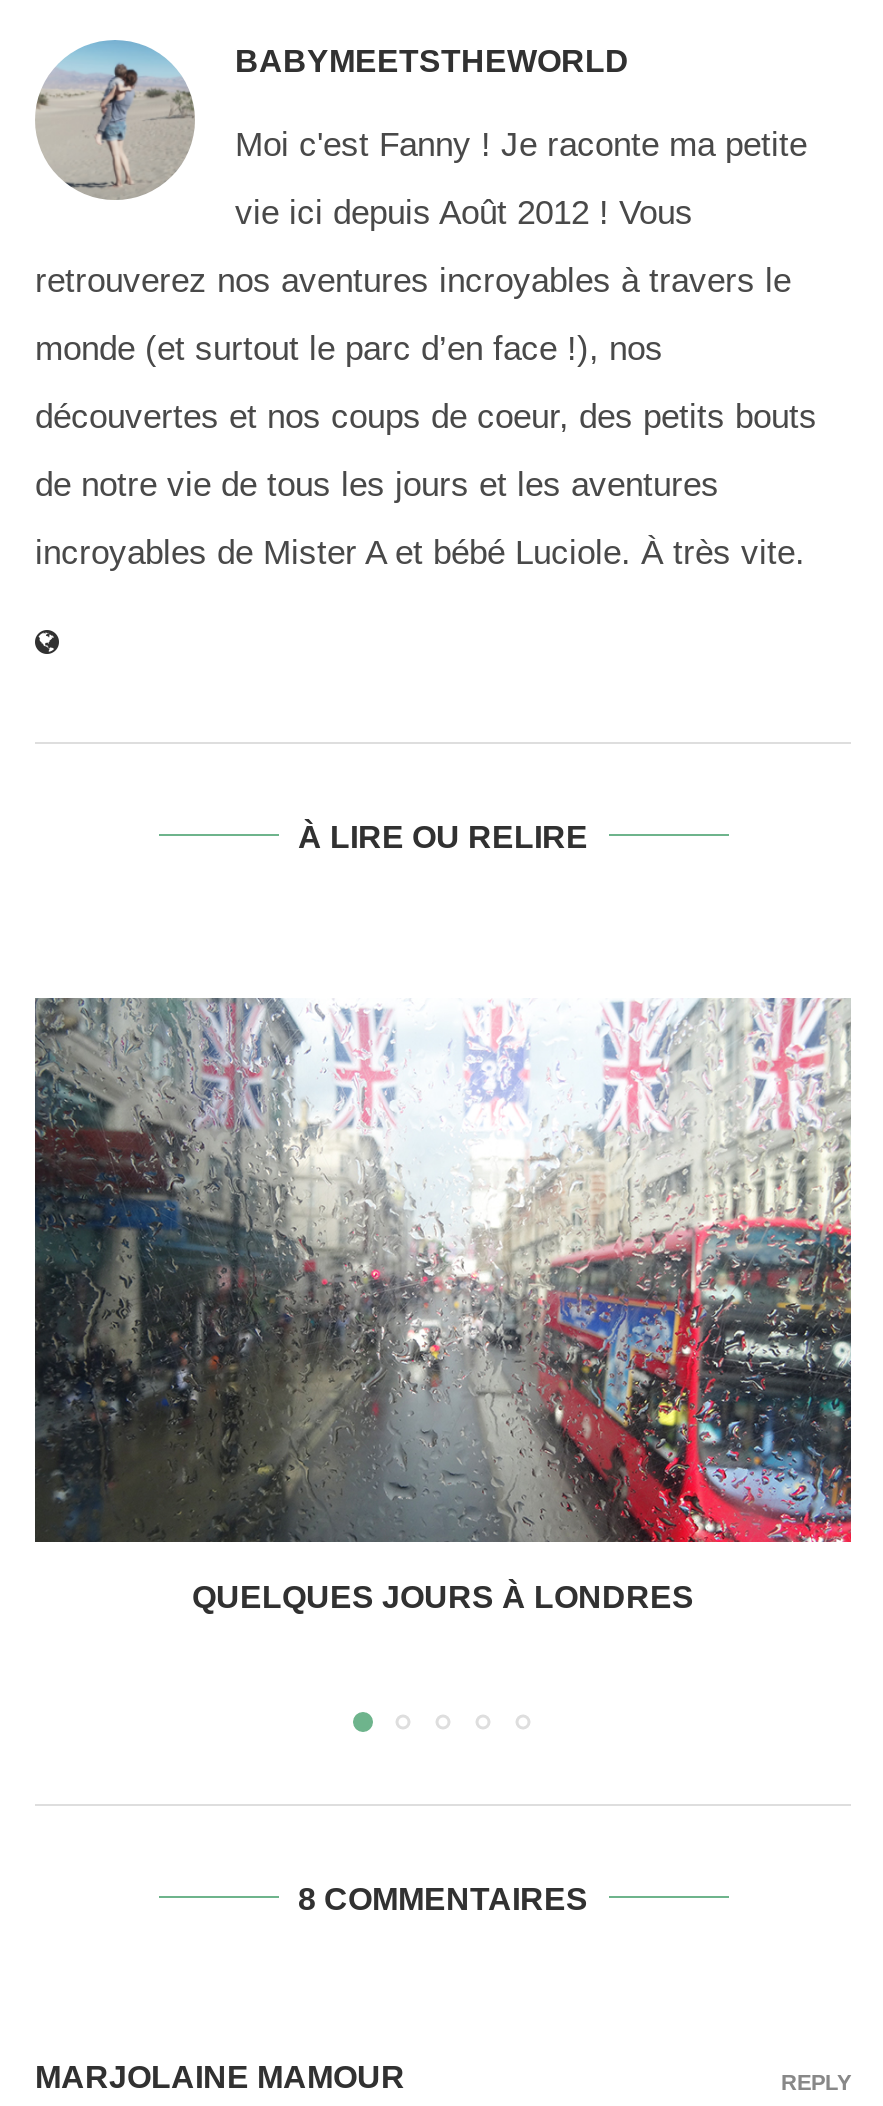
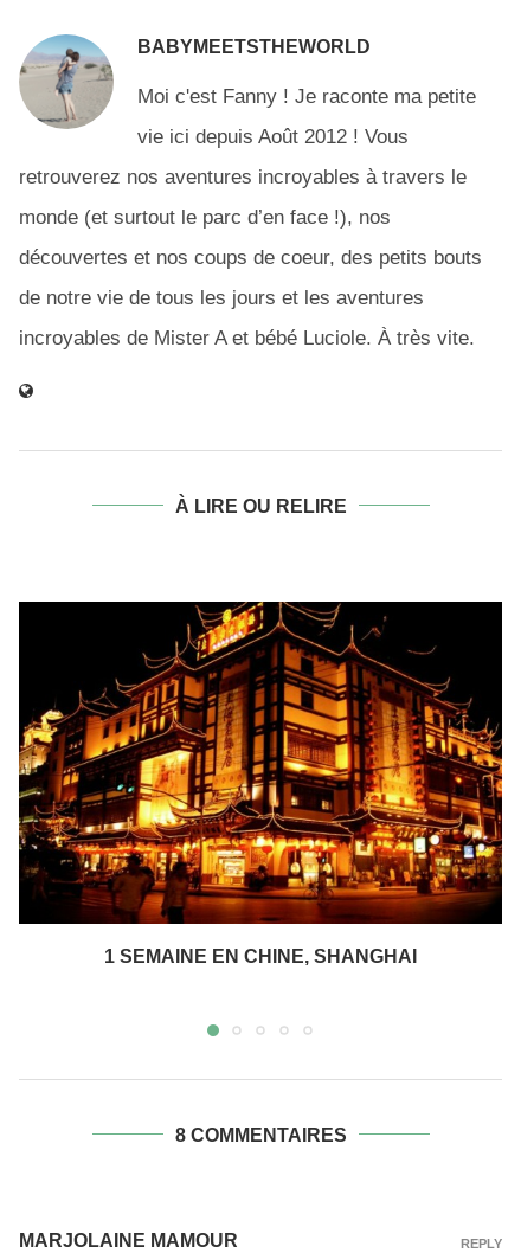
- [image]
- QUELQUES JOURS À LONDRES
+ [image]
+ 1 SEMAINE EN CHINE, SHANGHAI
